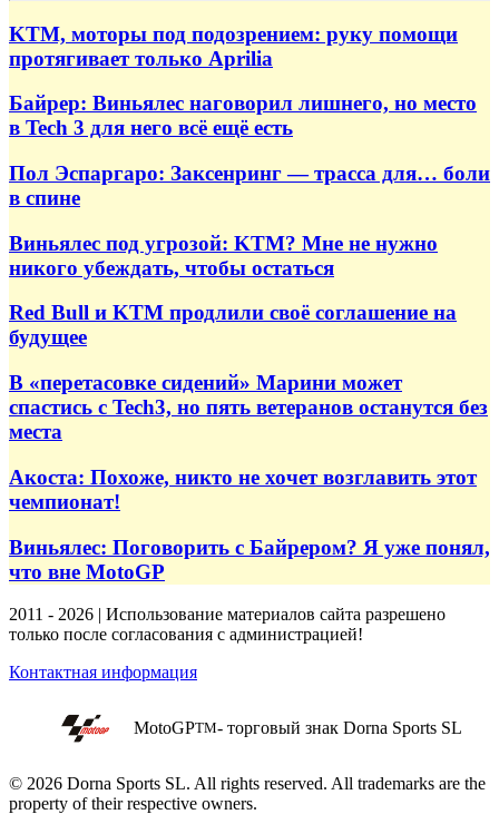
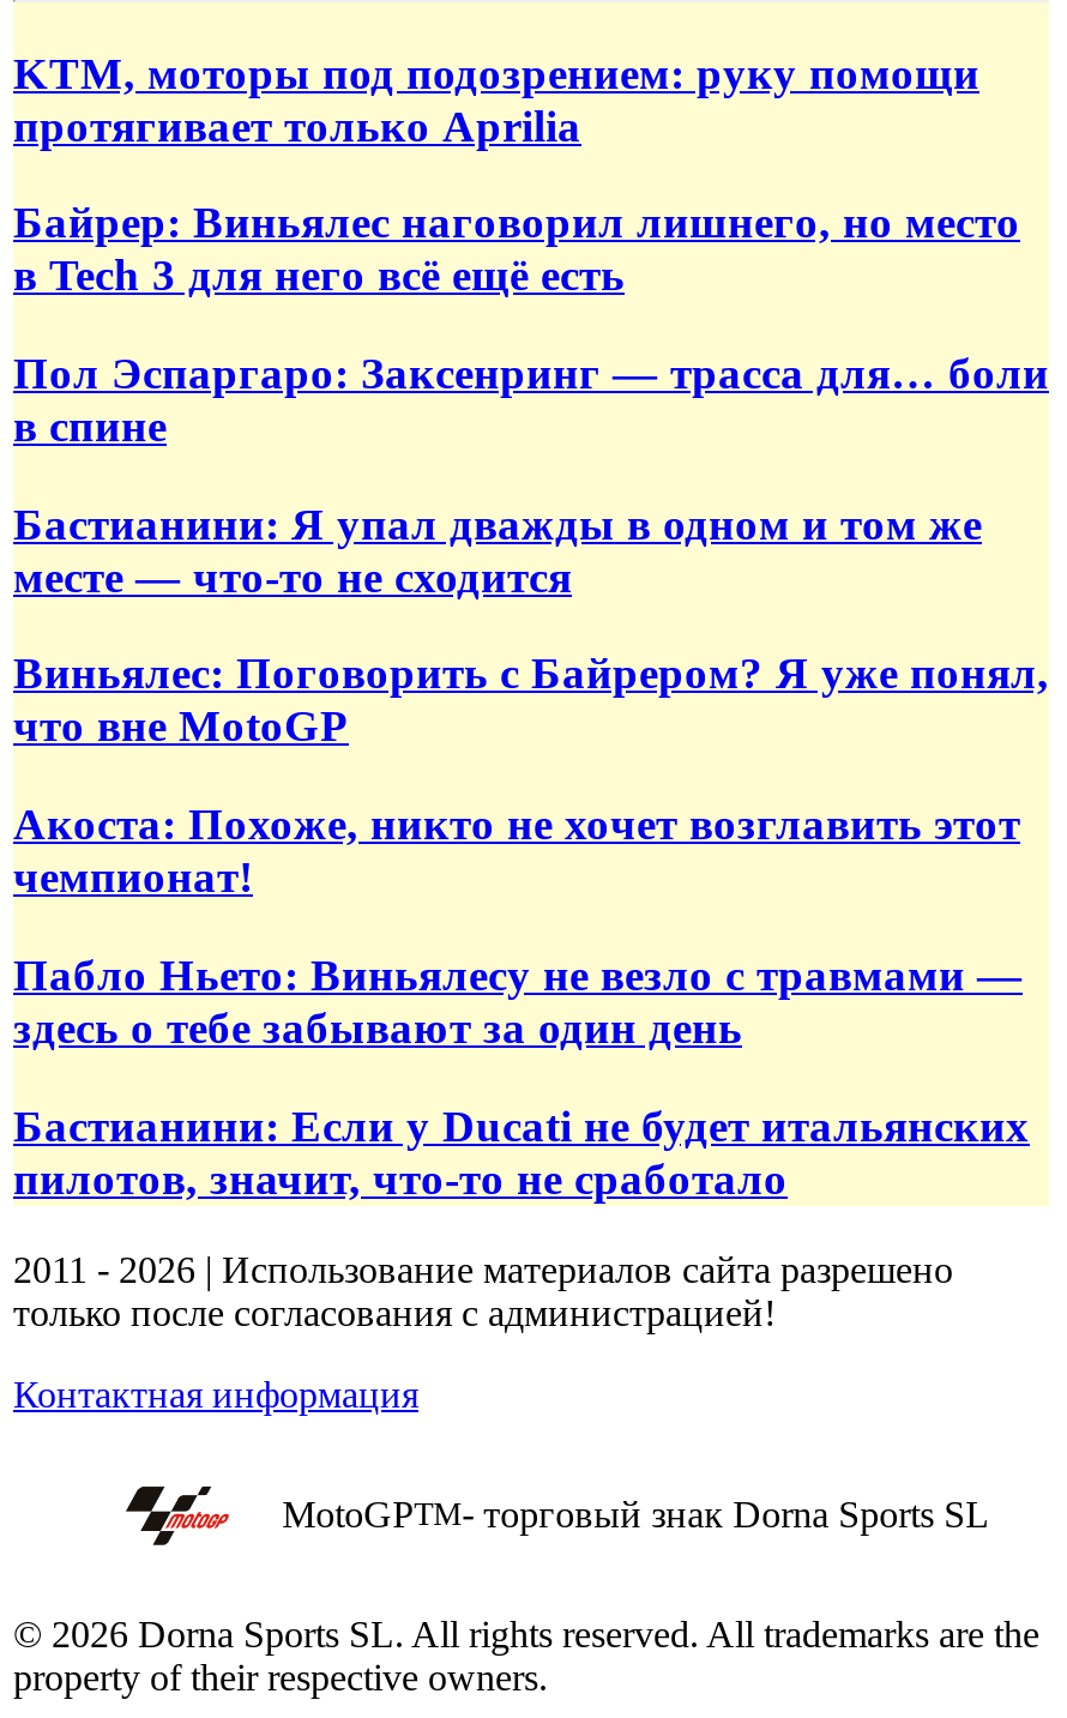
- Виньялес под угрозой: KTM? Мне не нужно
- никого убеждать, чтобы остаться
- Red Bull и KTM продлили своё соглашение на
- будущее
- В «перетасовке сидений» Марини может
- спастись с Tech3, но пять ветеранов останутся без
- места
+ Бастианини: Я упал дважды в одном и том же
+ месте — что-то не сходится

moved up: Акоста: Похоже, никто не хочет возглавить этот | чемпионат!

+ Пабло Ньето: Виньялесу не везло с травмами —
+ здесь о тебе забывают за один день
+ Бастианини: Если у Ducati не будет итальянских
+ пилотов, значит, что-то не сработало

moved up: Виньялес: Поговорить с Байрером? Я уже понял, | что вне MotoGP
